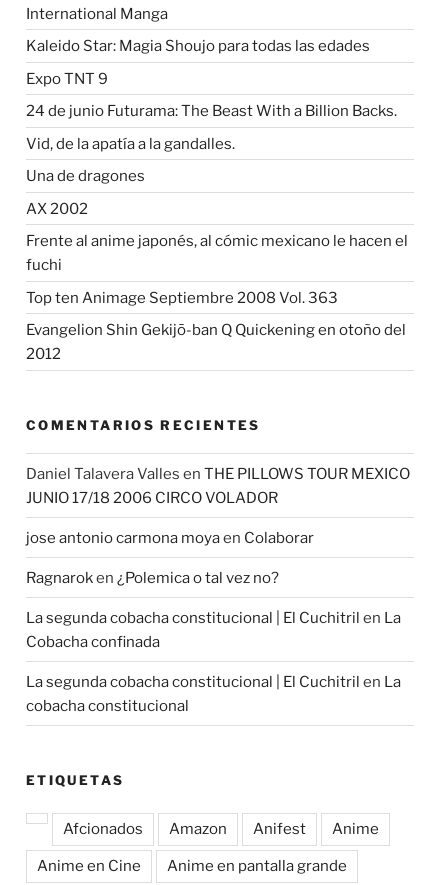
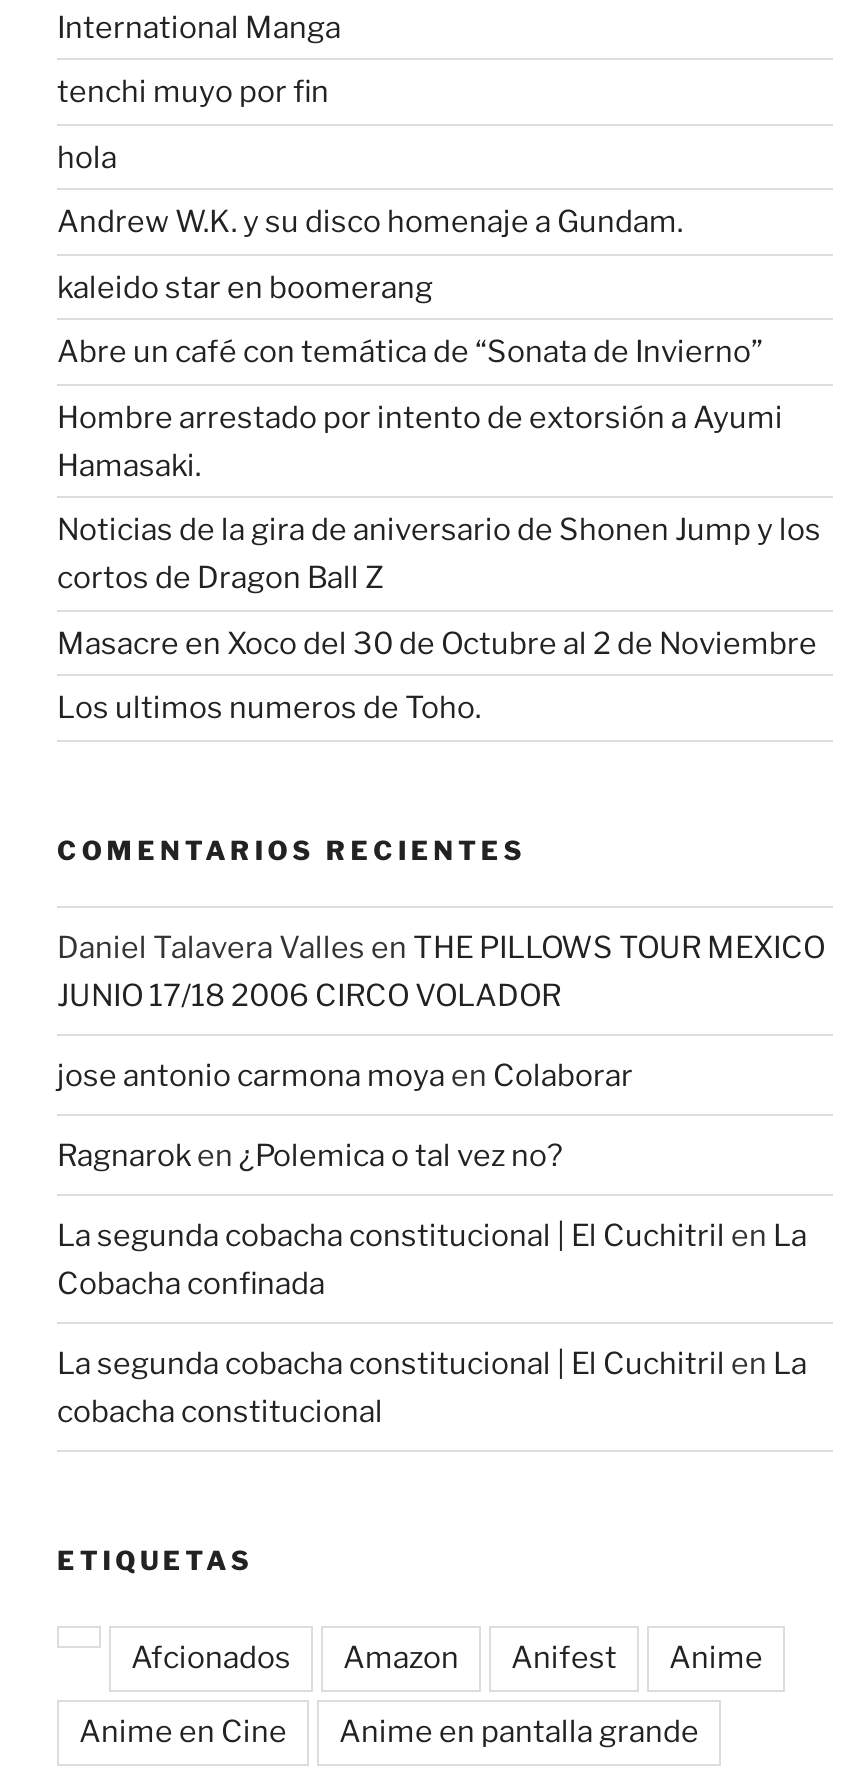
- Kaleido Star: Magia Shoujo para todas las edades
+ tenchi muyo por fin

- Expo TNT 9
+ hola

- 24 de junio Futurama: The Beast With a Billion Backs.
+ Andrew W.K. y su disco homenaje a Gundam.

- Vid, de la apatía a la gandalles.
+ kaleido star en boomerang

- Una de dragones
+ Abre un café con temática de “Sonata de Invierno”

- AX 2002
+ Hombre arrestado por intento de extorsión a Ayumi
+ Hamasaki.

- Frente al anime japonés, al cómic mexicano le hacen el
- fuchi
+ Noticias de la gira de aniversario de Shonen Jump y los
+ cortos de Dragon Ball Z

- Top ten Animage Septiembre 2008 Vol. 363
+ Masacre en Xoco del 30 de Octubre al 2 de Noviembre

- Evangelion Shin Gekijō-ban Q Quickening en otoño del
- 2012
+ Los ultimos numeros de Toho.
